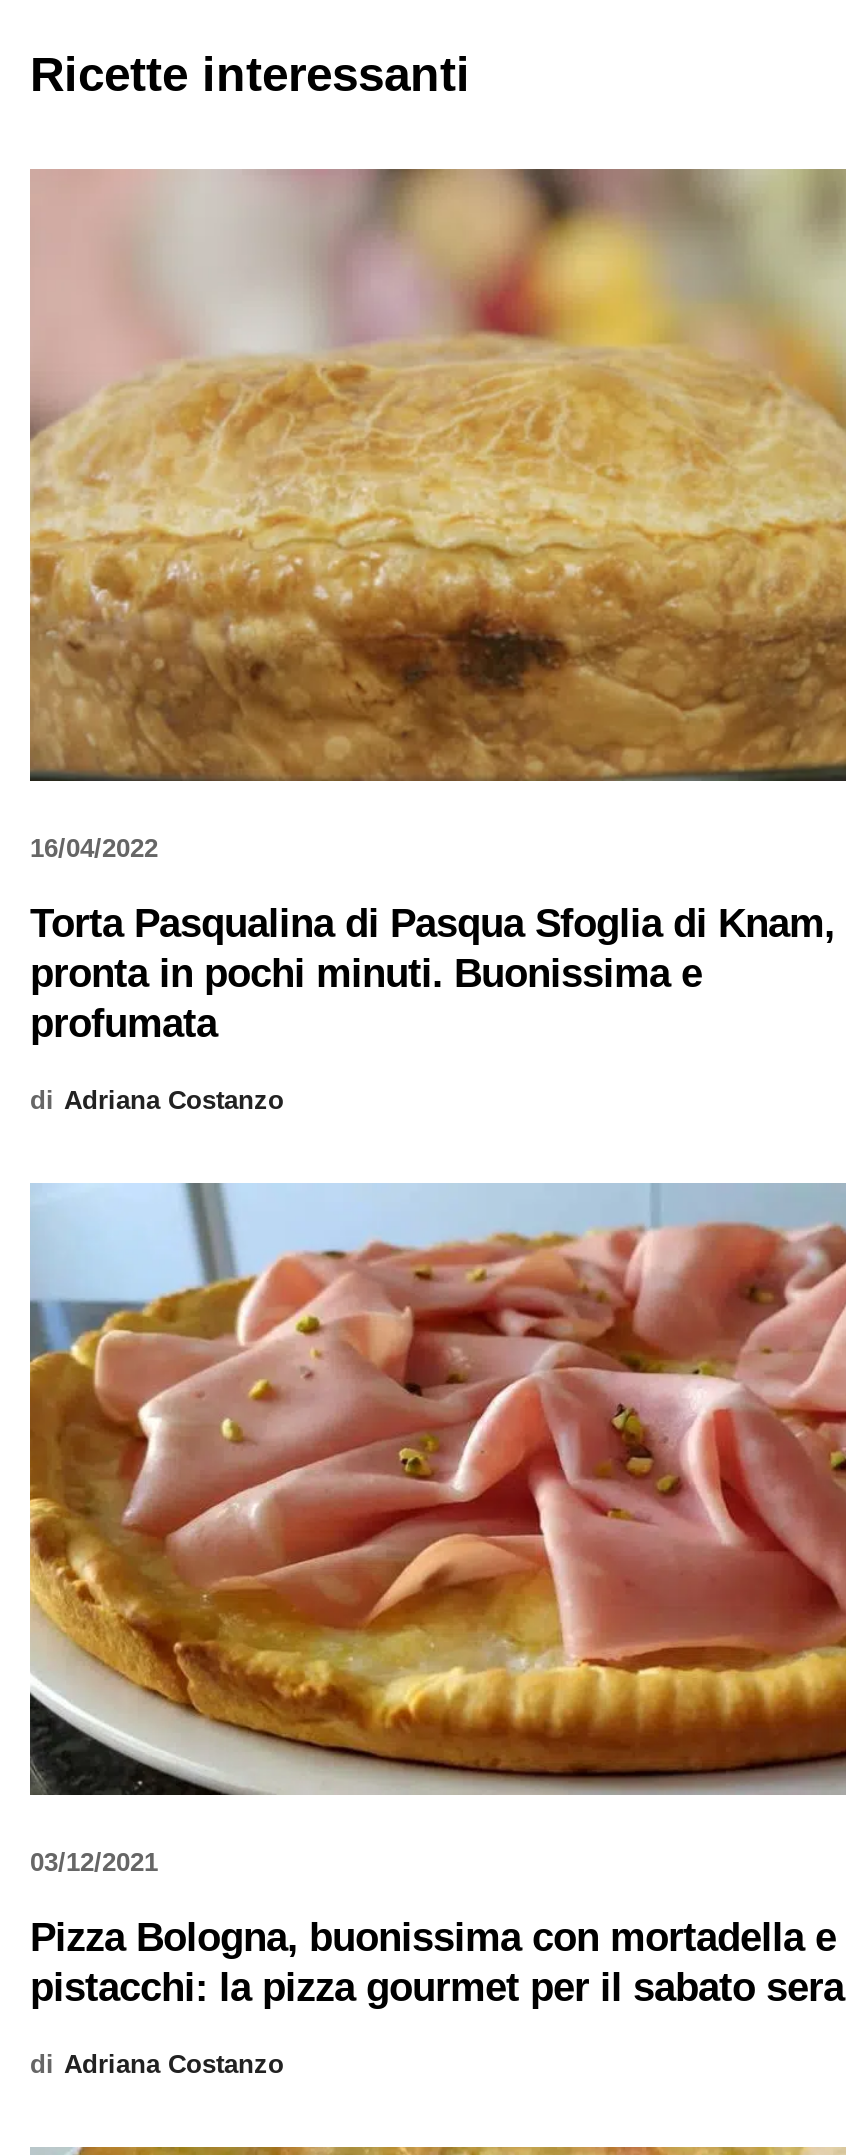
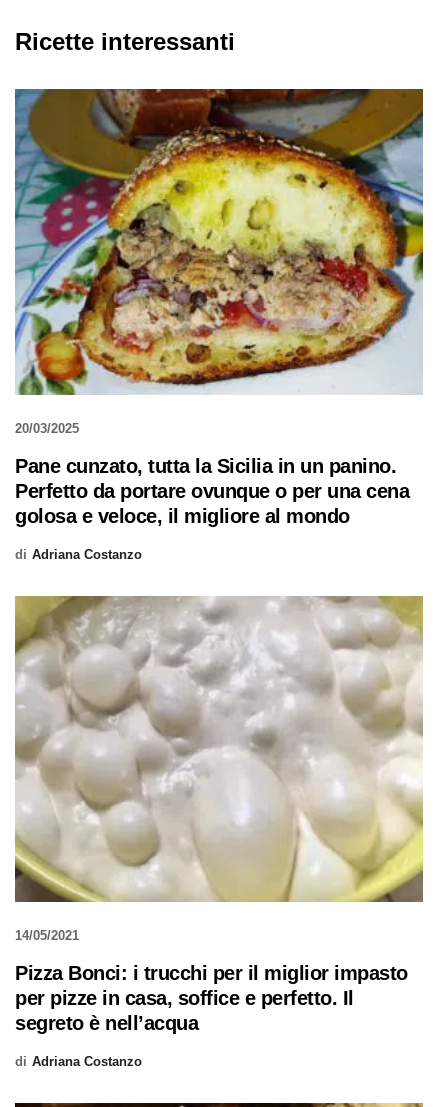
- [image]
- 16/04/2022
+ [image]
+ 20/03/2025

- Torta Pasqualina di Pasqua Sfoglia di Knam,
- pronta in pochi minuti. Buonissima e
- profumata
+ Pane cunzato, tutta la Sicilia in un panino.
+ Perfetto da portare ovunque o per una cena
+ golosa e veloce, il migliore al mondo

- [image]
- 03/12/2021
+ [image]
+ 14/05/2021

- Pizza Bologna, buonissima con mortadella e
- pistacchi: la pizza gourmet per il sabato sera
+ Pizza Bonci: i trucchi per il miglior impasto
+ per pizze in casa, soffice e perfetto. Il
+ segreto è nell’acqua
